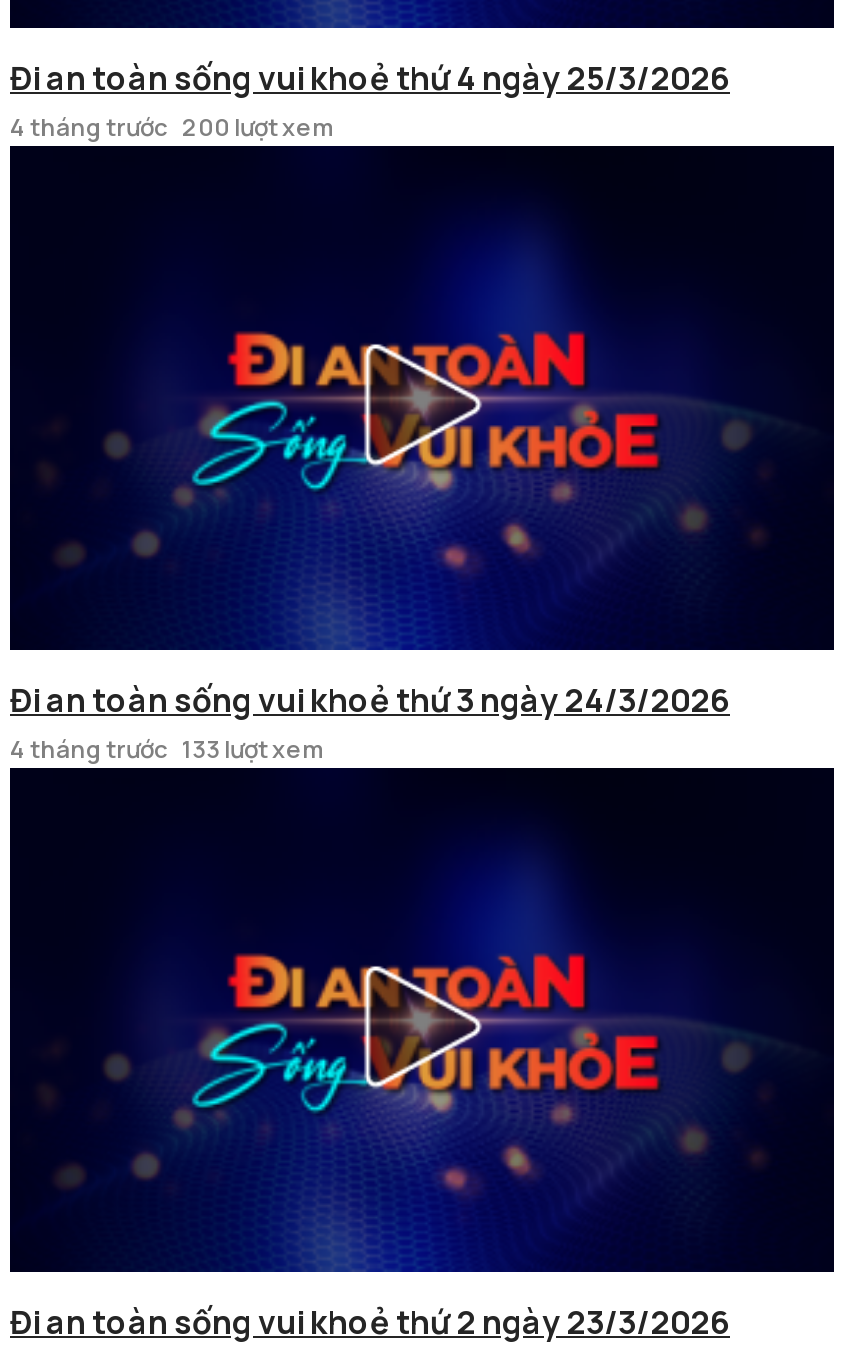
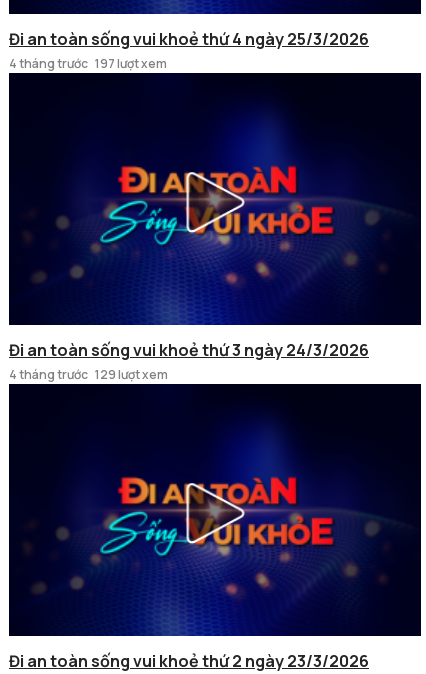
- 4 tháng trước 200 lượt xem
+ 4 tháng trước 197 lượt xem

- 4 tháng trước 133 lượt xem
+ 4 tháng trước 129 lượt xem
